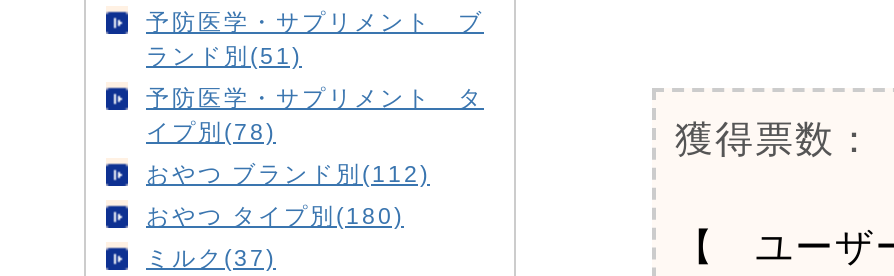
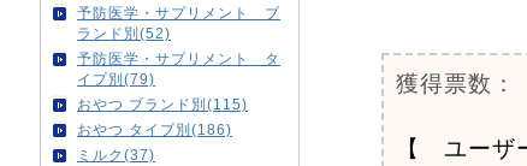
- ランド別(51)
+ ランド別(52)

- イプ別(78)
+ イプ別(79)

- おやつ ブランド別(112)
+ おやつ ブランド別(115)

- おやつ タイプ別(180)
+ おやつ タイプ別(186)
